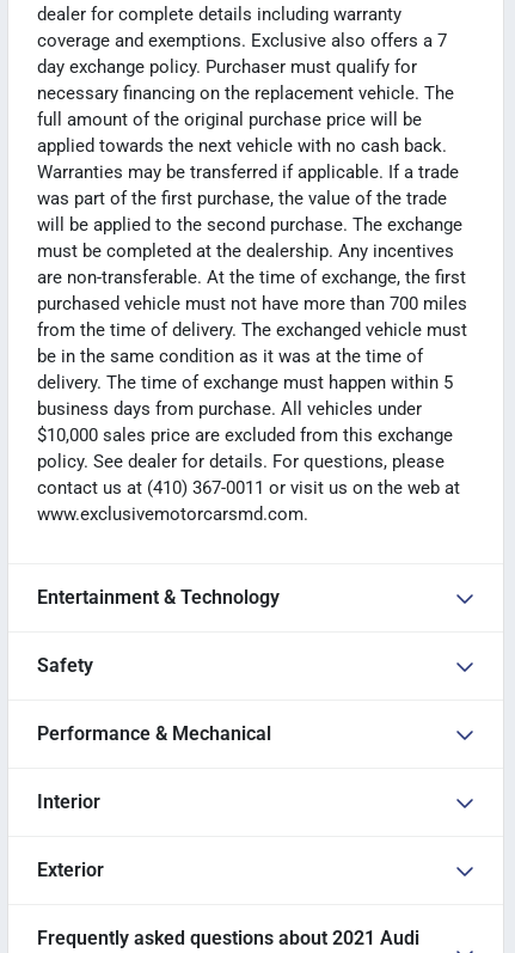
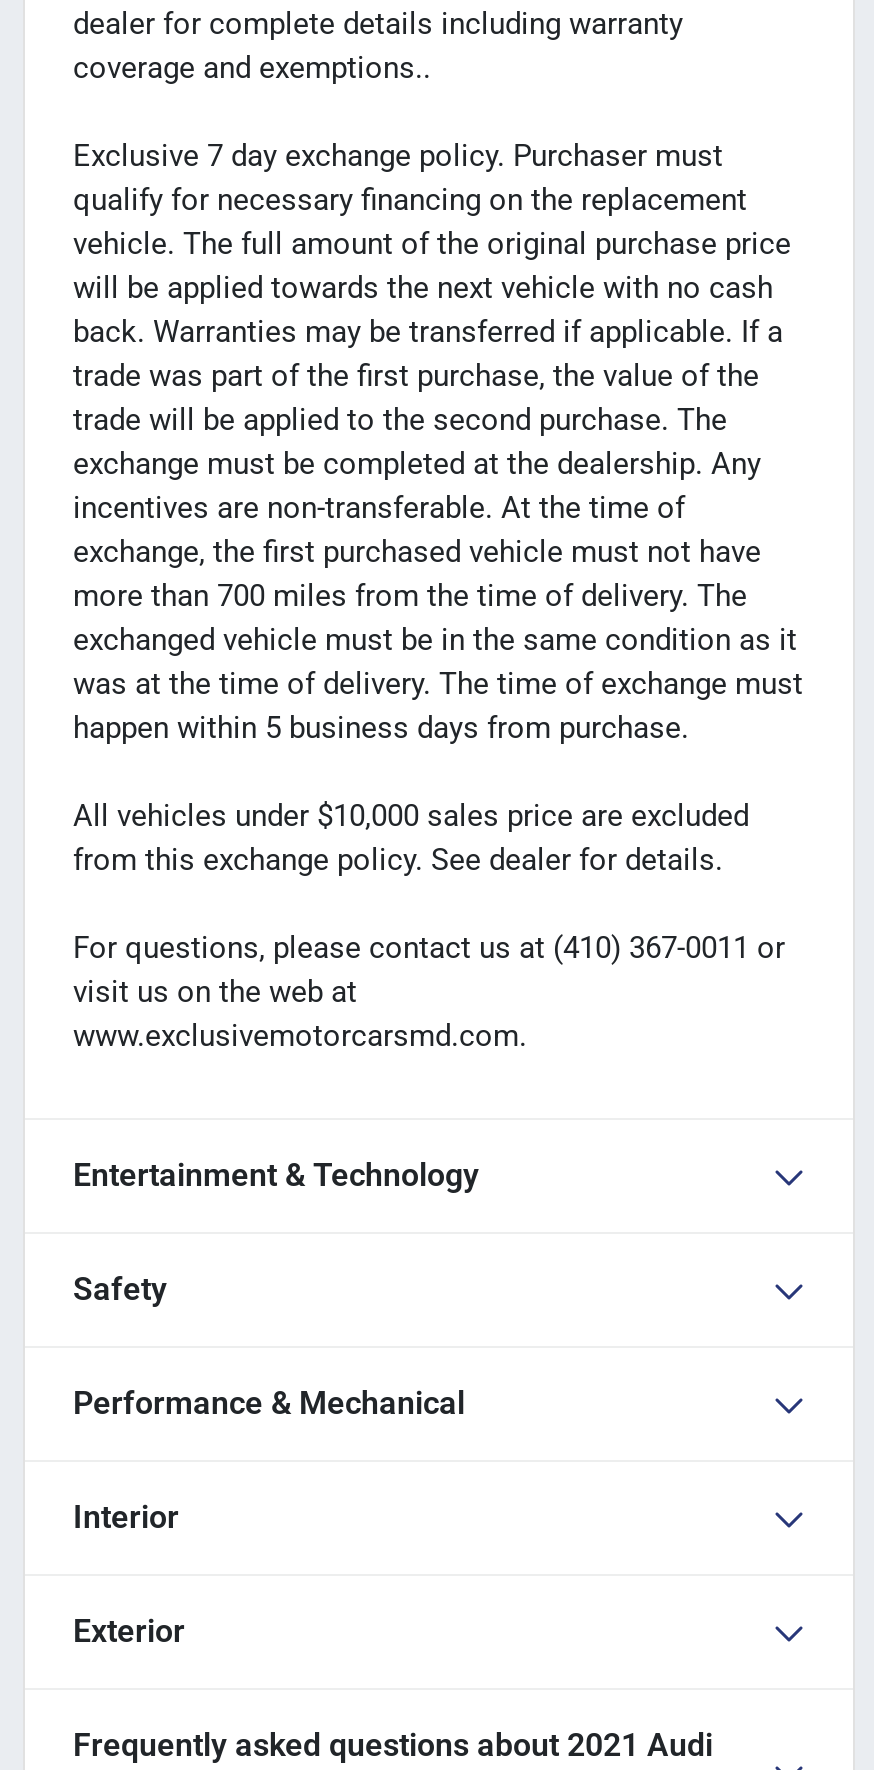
- coverage and exemptions. Exclusive also offers a 7
- day exchange policy. Purchaser must qualify for
- necessary financing on the replacement vehicle. The
- full amount of the original purchase price will be
- applied towards the next vehicle with no cash back.
- Warranties may be transferred if applicable. If a trade
- was part of the first purchase, the value of the trade
- will be applied to the second purchase. The exchange
- must be completed at the dealership. Any incentives
- are non-transferable. At the time of exchange, the first
- purchased vehicle must not have more than 700 miles
- from the time of delivery. The exchanged vehicle must
- be in the same condition as it was at the time of
- delivery. The time of exchange must happen within 5
- business days from purchase. All vehicles under
- $10,000 sales price are excluded from this exchange
- policy. See dealer for details. For questions, please
- contact us at (410) 367-0011 or visit us on the web at
+ coverage and exemptions..
+ Exclusive 7 day exchange policy. Purchaser must
+ qualify for necessary financing on the replacement
+ vehicle. The full amount of the original purchase price
+ will be applied towards the next vehicle with no cash
+ back. Warranties may be transferred if applicable. If a
+ trade was part of the first purchase, the value of the
+ trade will be applied to the second purchase. The
+ exchange must be completed at the dealership. Any
+ incentives are non-transferable. At the time of
+ exchange, the first purchased vehicle must not have
+ more than 700 miles from the time of delivery. The
+ exchanged vehicle must be in the same condition as it
+ was at the time of delivery. The time of exchange must
+ happen within 5 business days from purchase.
+ All vehicles under $10,000 sales price are excluded
+ from this exchange policy. See dealer for details.
+ For questions, please contact us at (410) 367-0011 or
+ visit us on the web at
